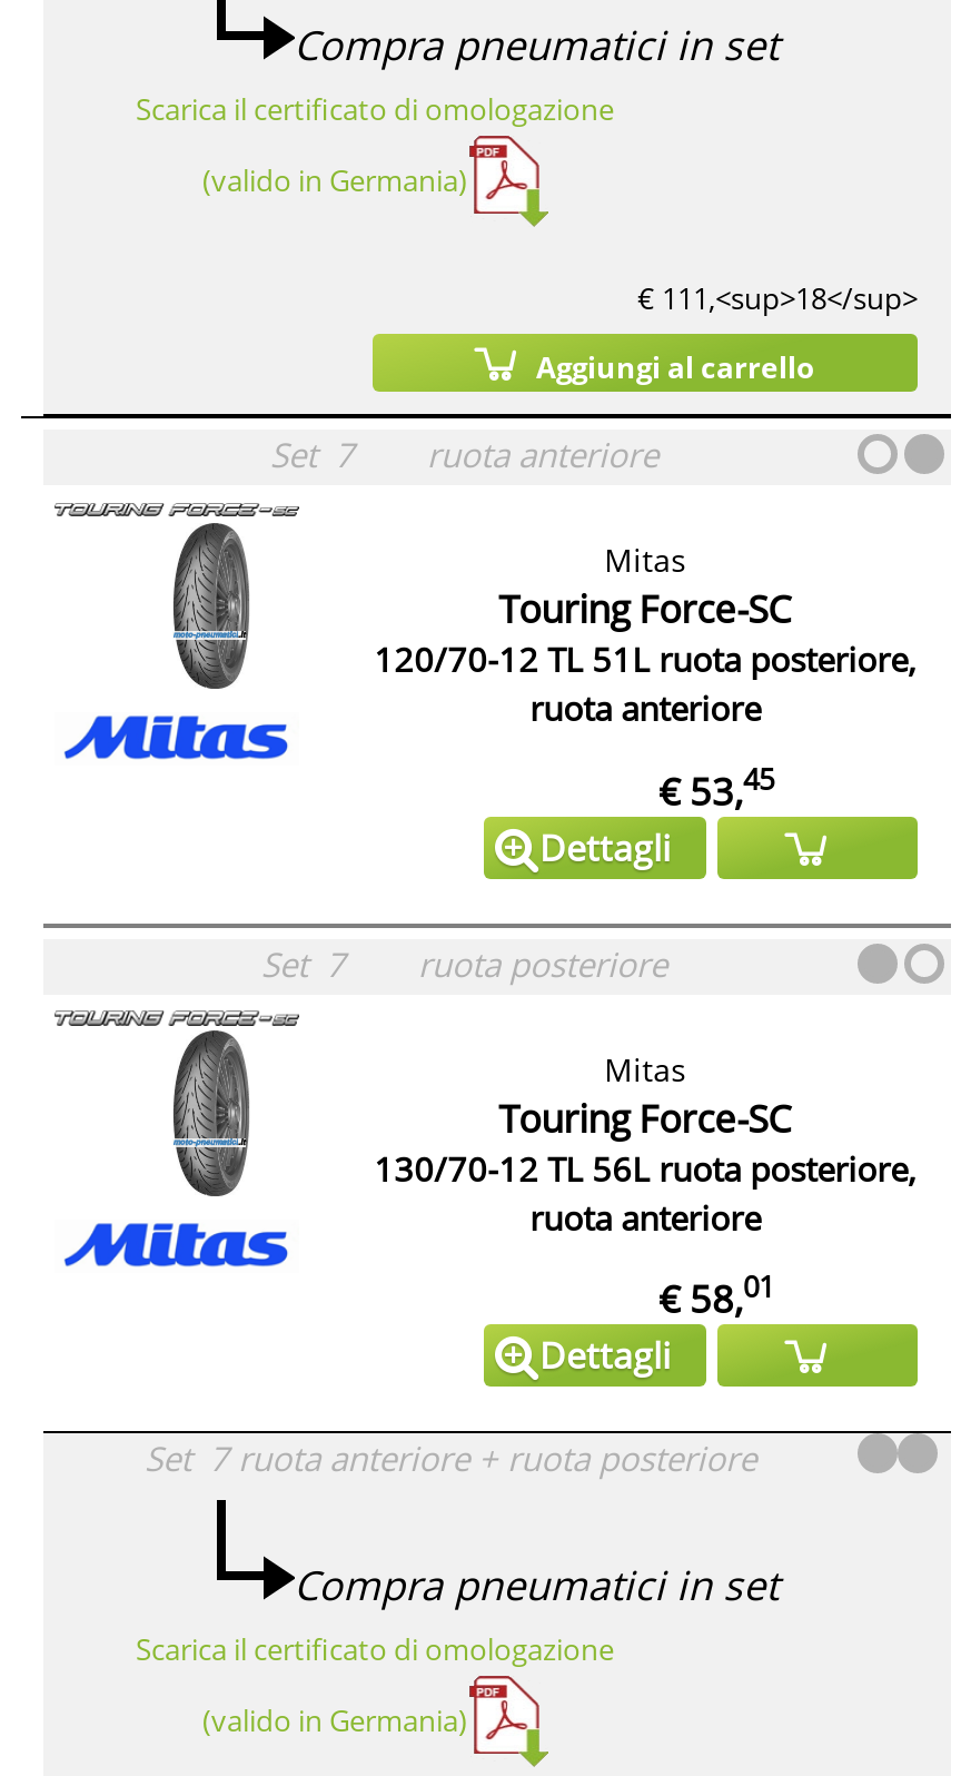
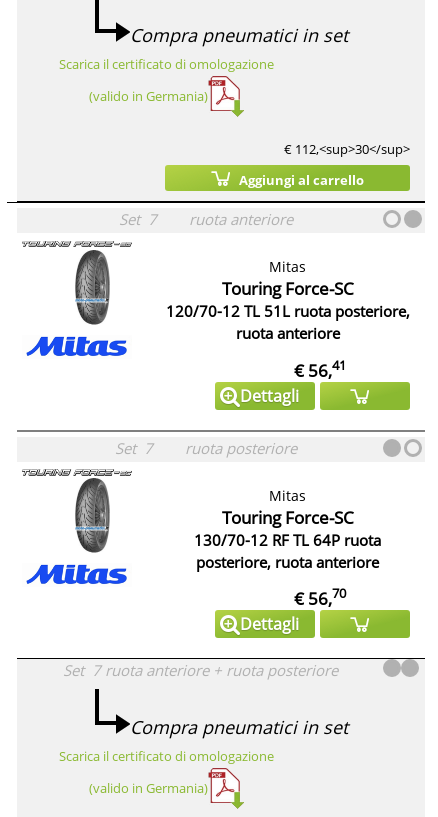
- € 111,<sup>18</sup>
+ € 112,<sup>30</sup>

- € 53,45
+ € 56,41

- 130/70-12 TL 56L ruota posteriore,
- ruota anteriore
+ 130/70-12 RF TL 64P ruota
+ posteriore, ruota anteriore

- € 58,01
+ € 56,70
